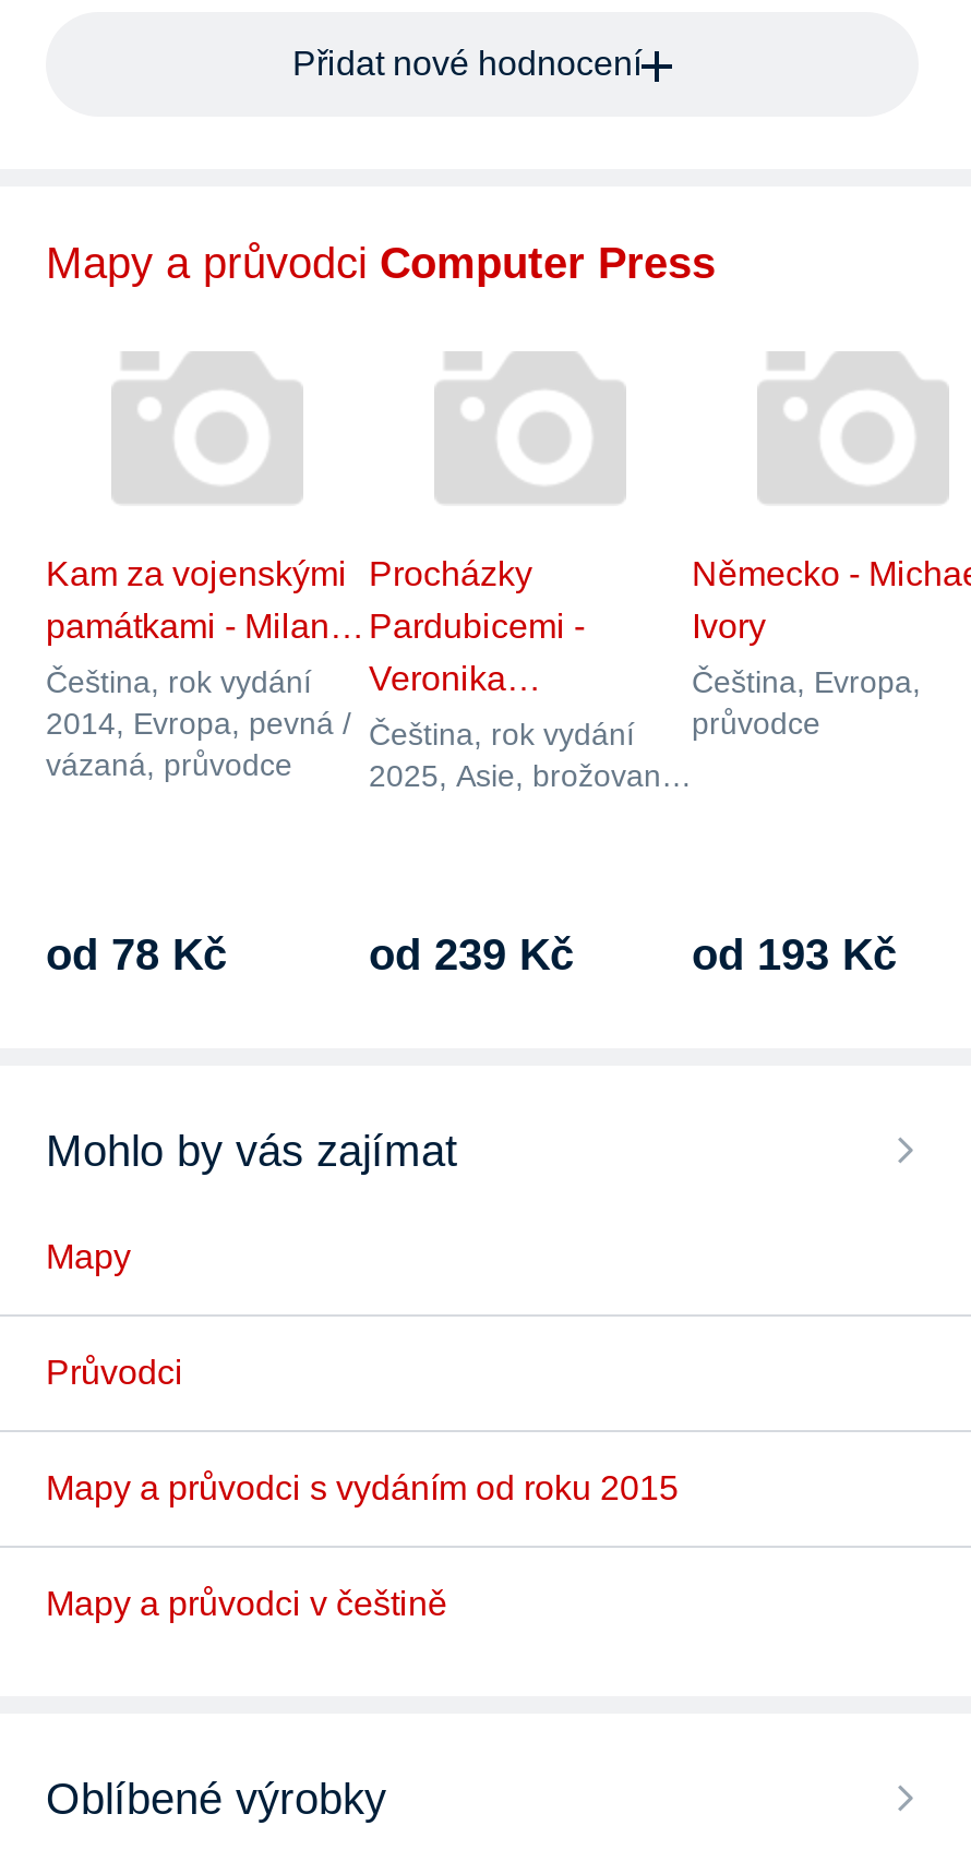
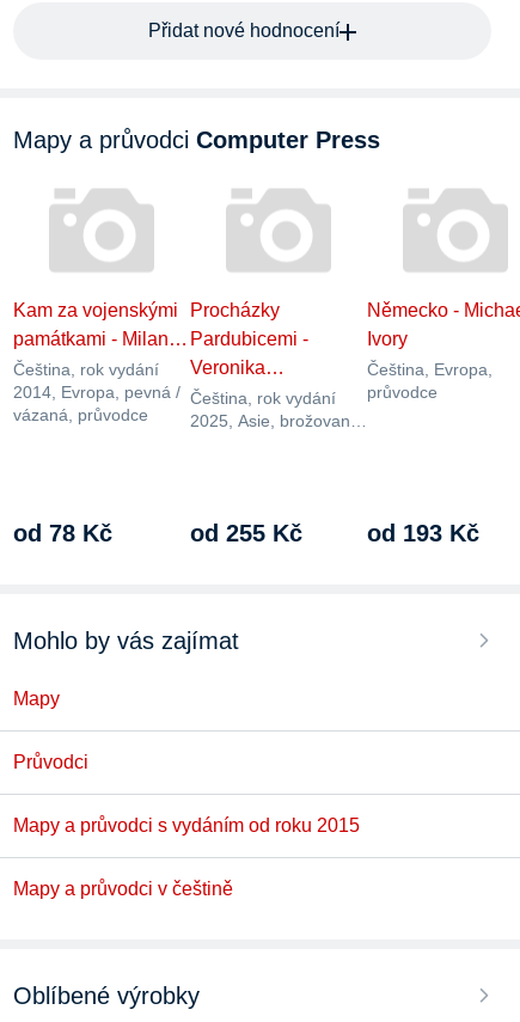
- od 239 Kč
+ od 255 Kč
